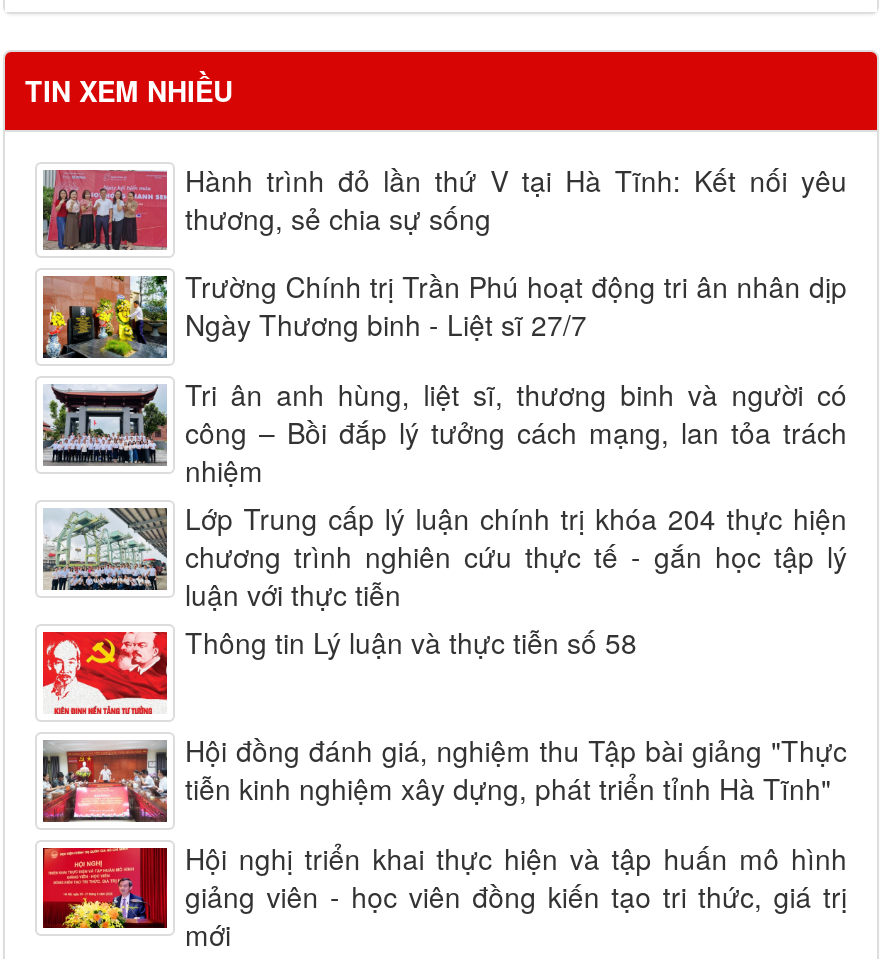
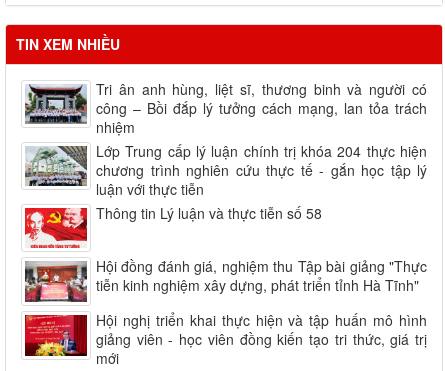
- [image]
- Hành trình đỏ lần thứ V tại Hà Tĩnh: Kết nối yêu
- thương, sẻ chia sự sống
- Trường Chính trị Trần Phú hoạt động tri ân nhân dịp
- Ngày Thương binh - Liệt sĩ 27/7

- [image]
